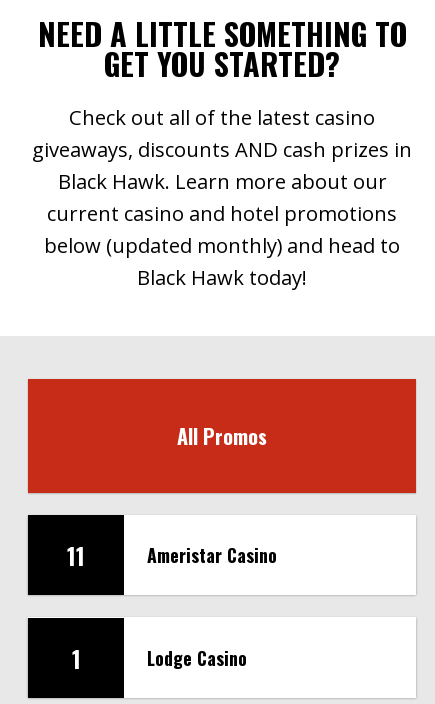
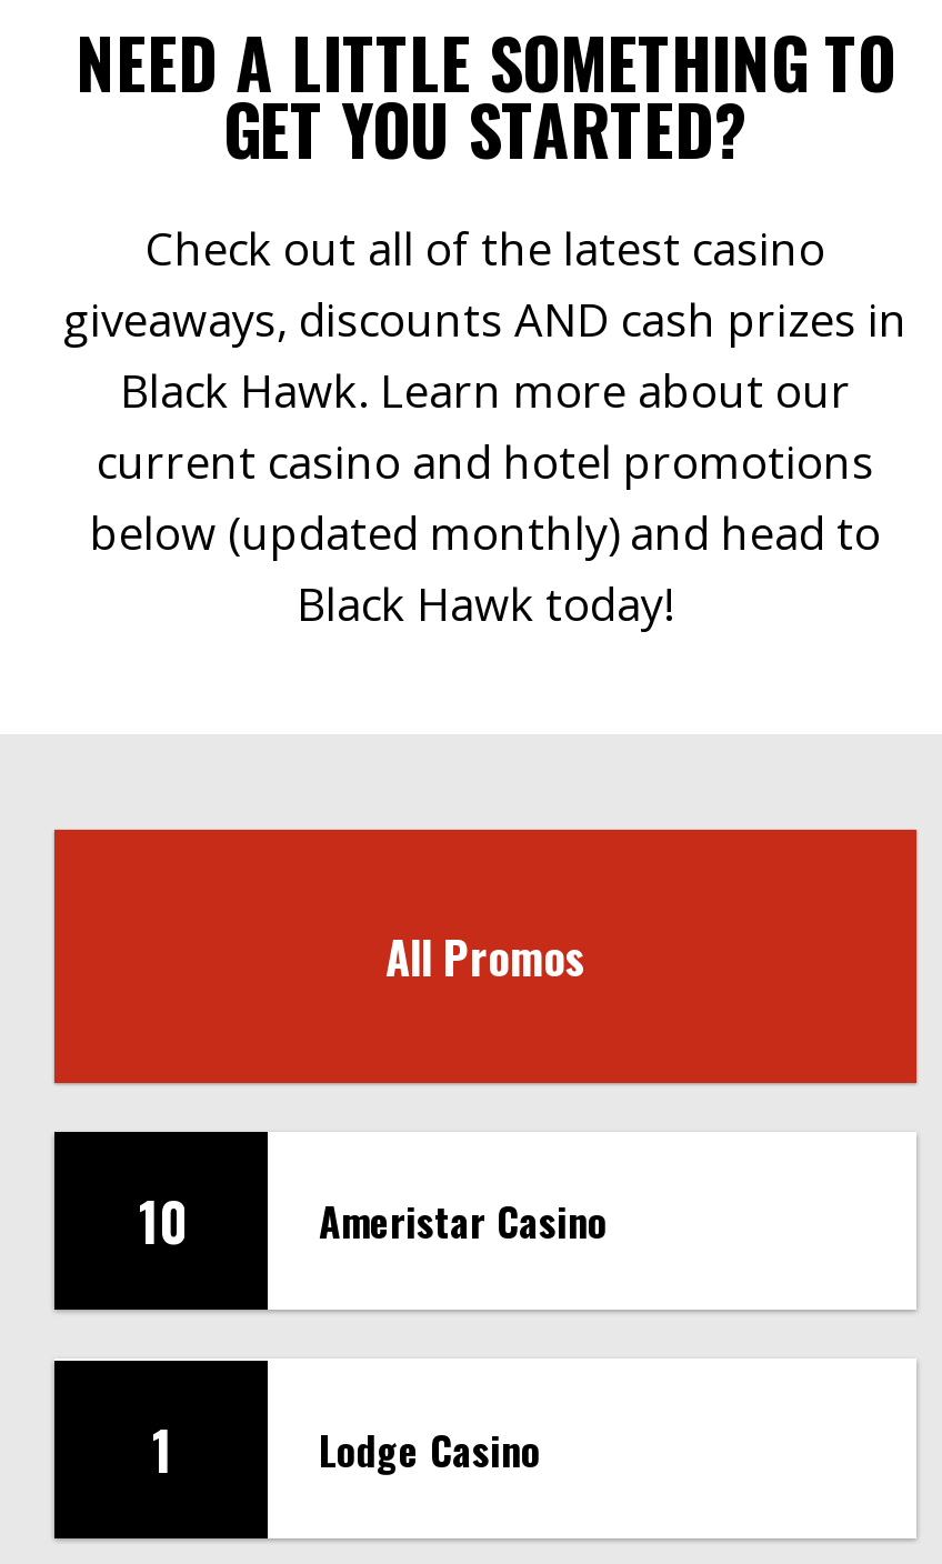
- 11
+ 10
